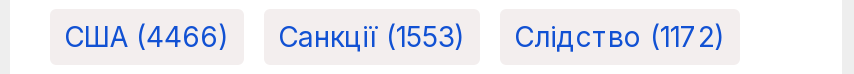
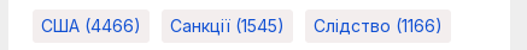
- Санкції (1553)
+ Санкції (1545)

- Слідство (1172)
+ Слідство (1166)
